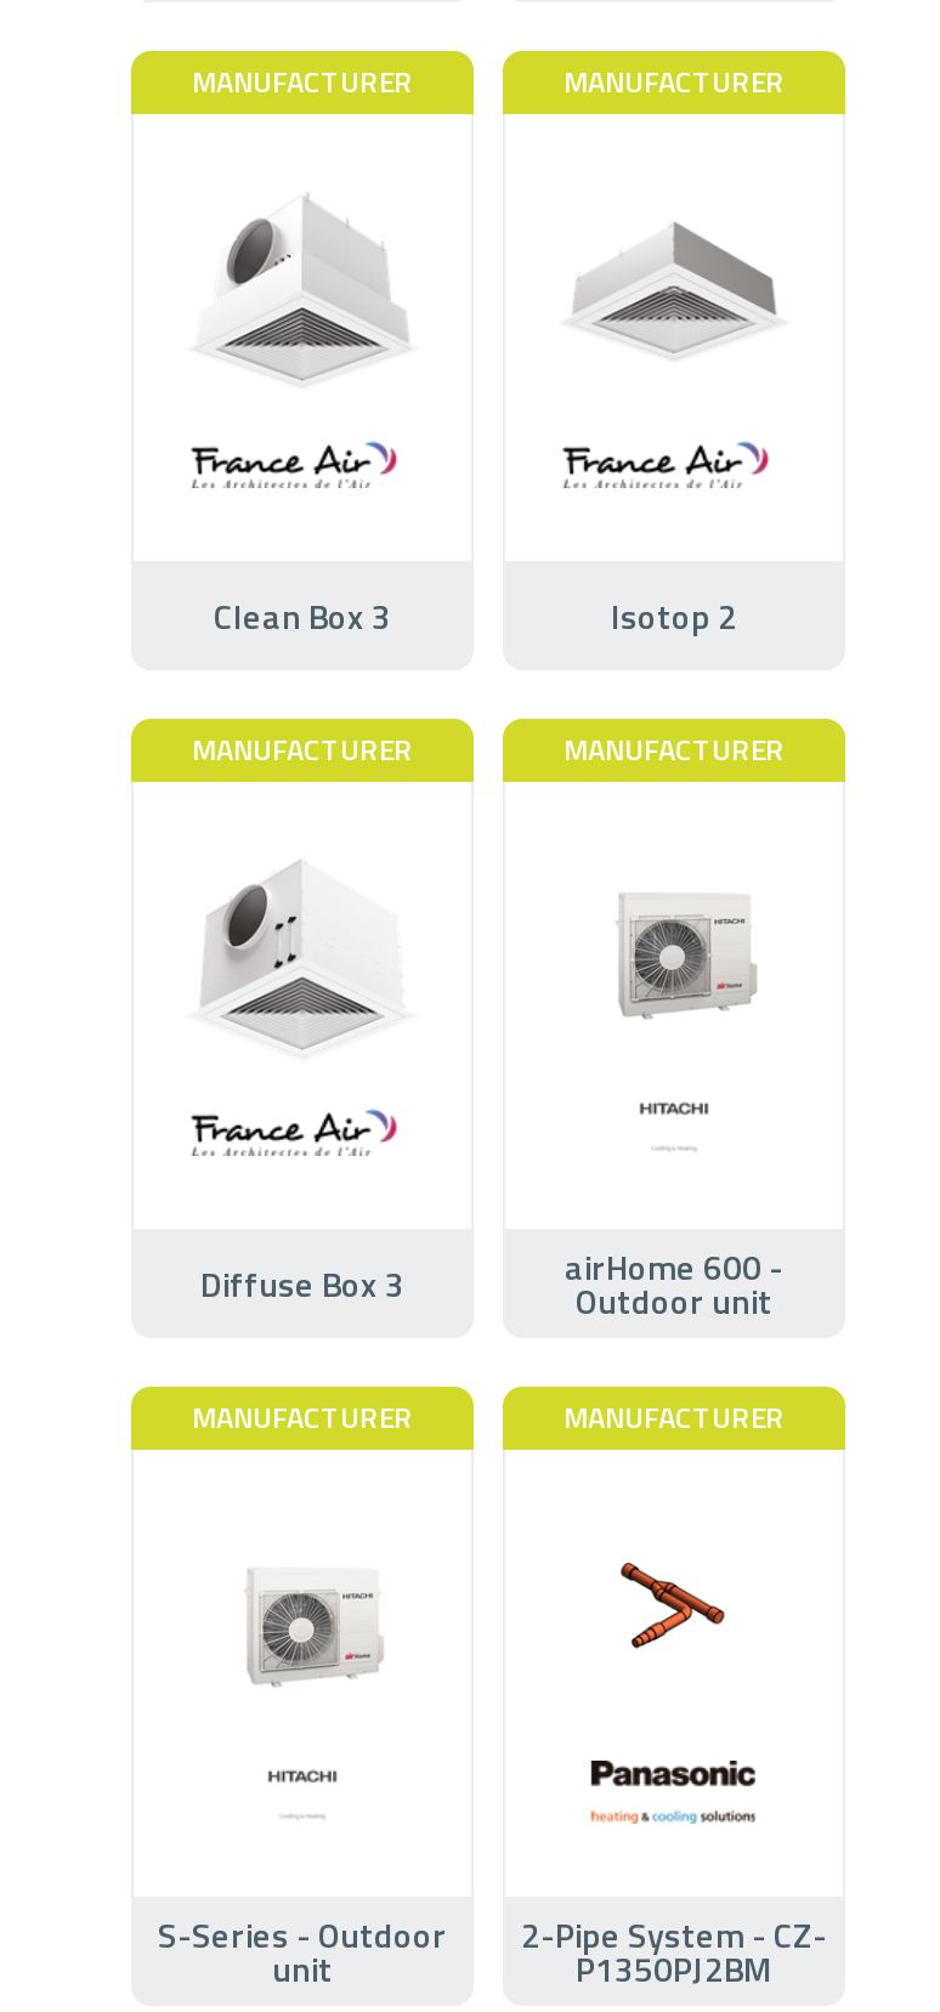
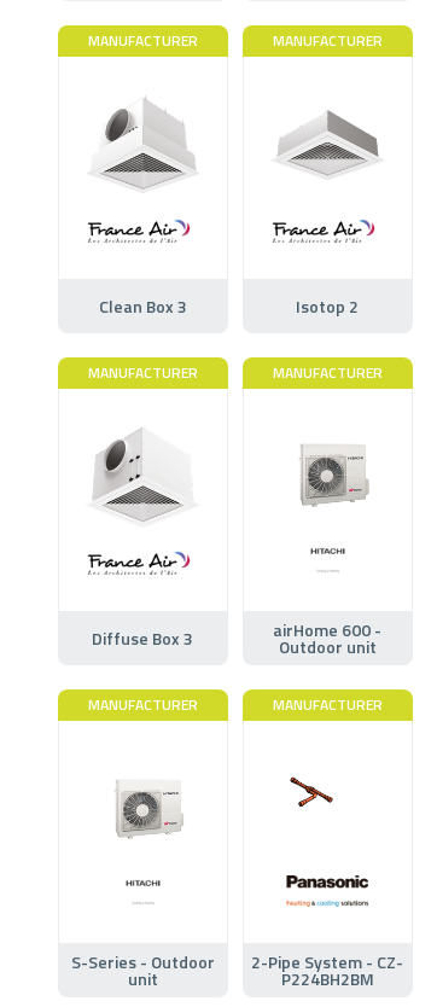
- [image]
+ [image]

- P1350PJ2BM
+ P224BH2BM
